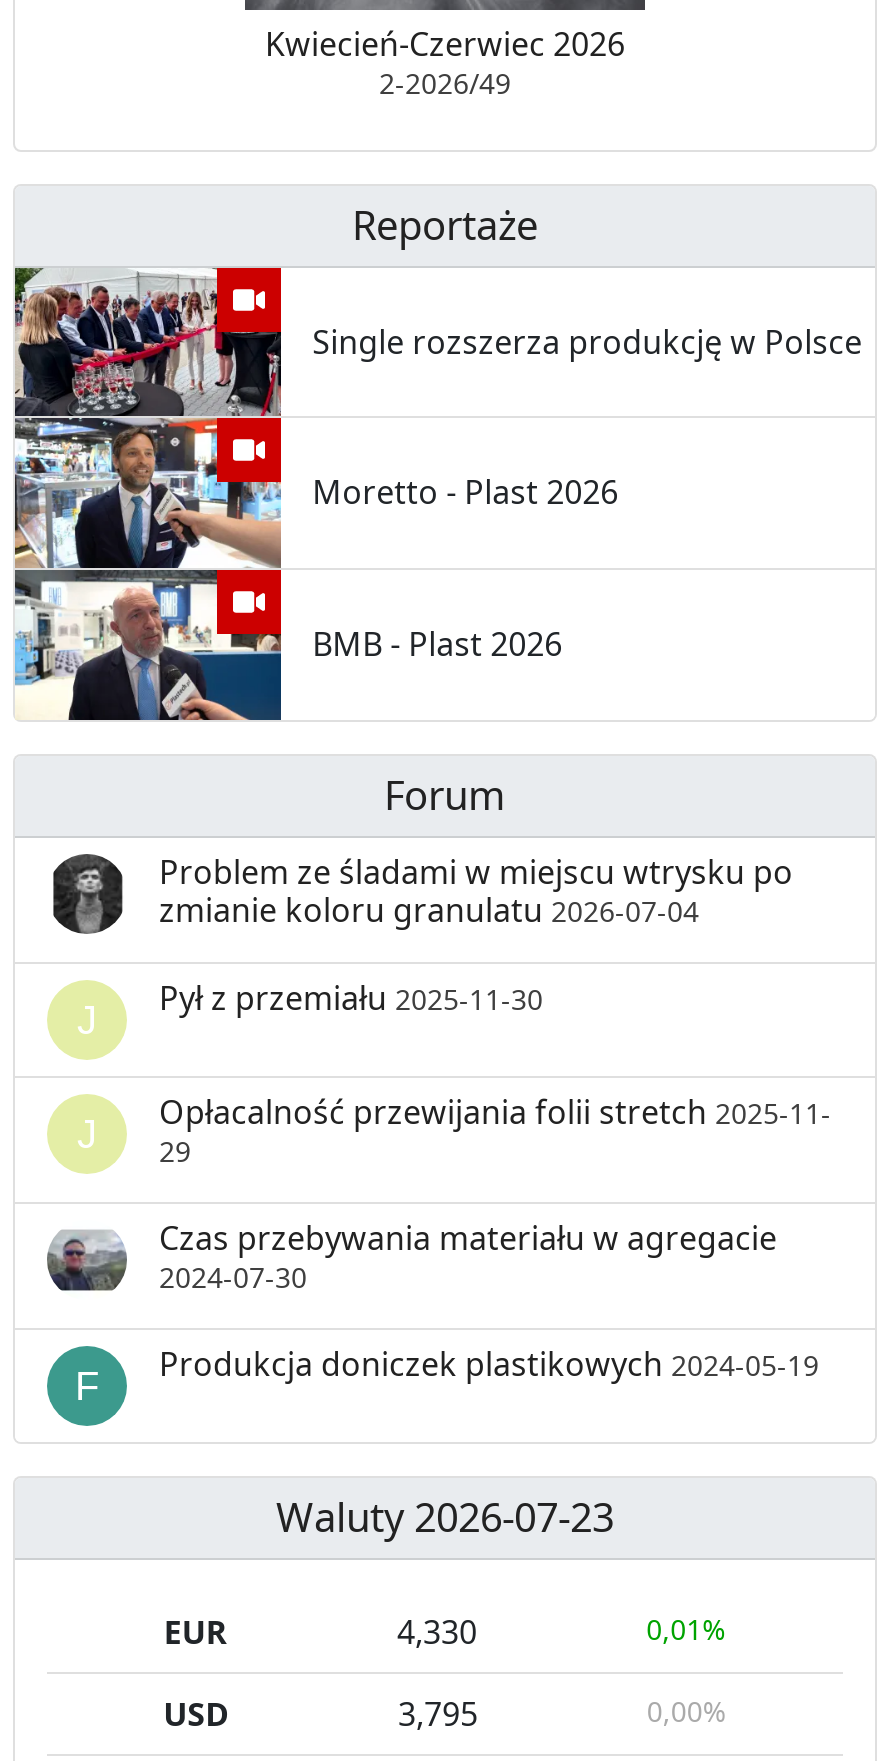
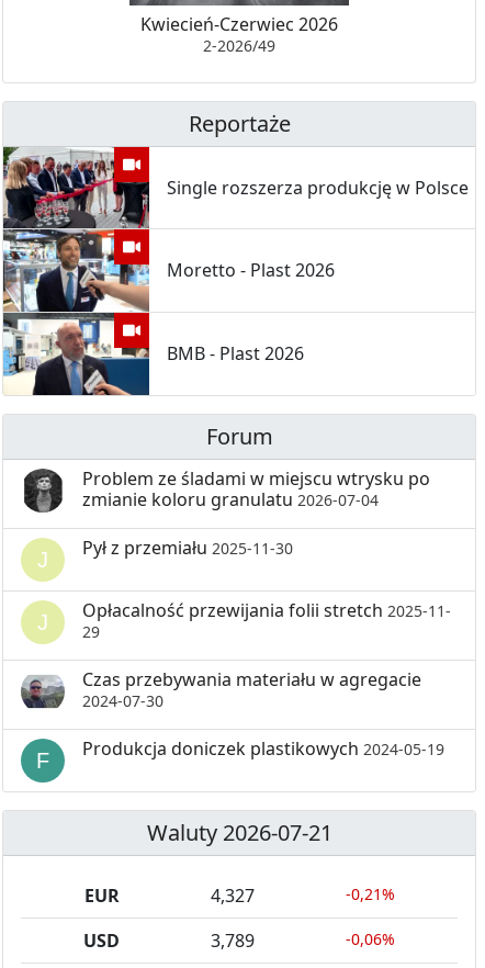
- Waluty 2026-07-23
+ Waluty 2026-07-21

- 4,330
+ 4,327

- 0,01%
+ -0,21%

- 3,795
+ 3,789

- 0,00%
+ -0,06%
